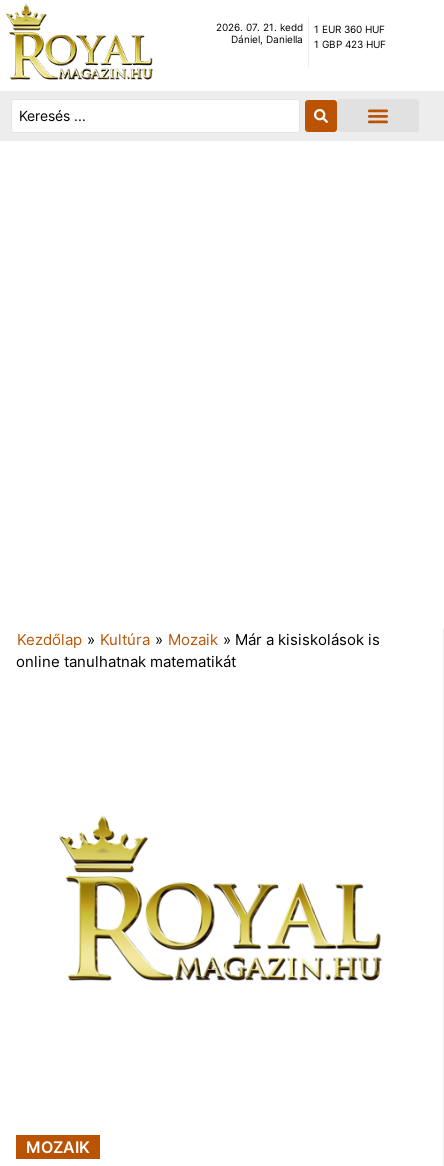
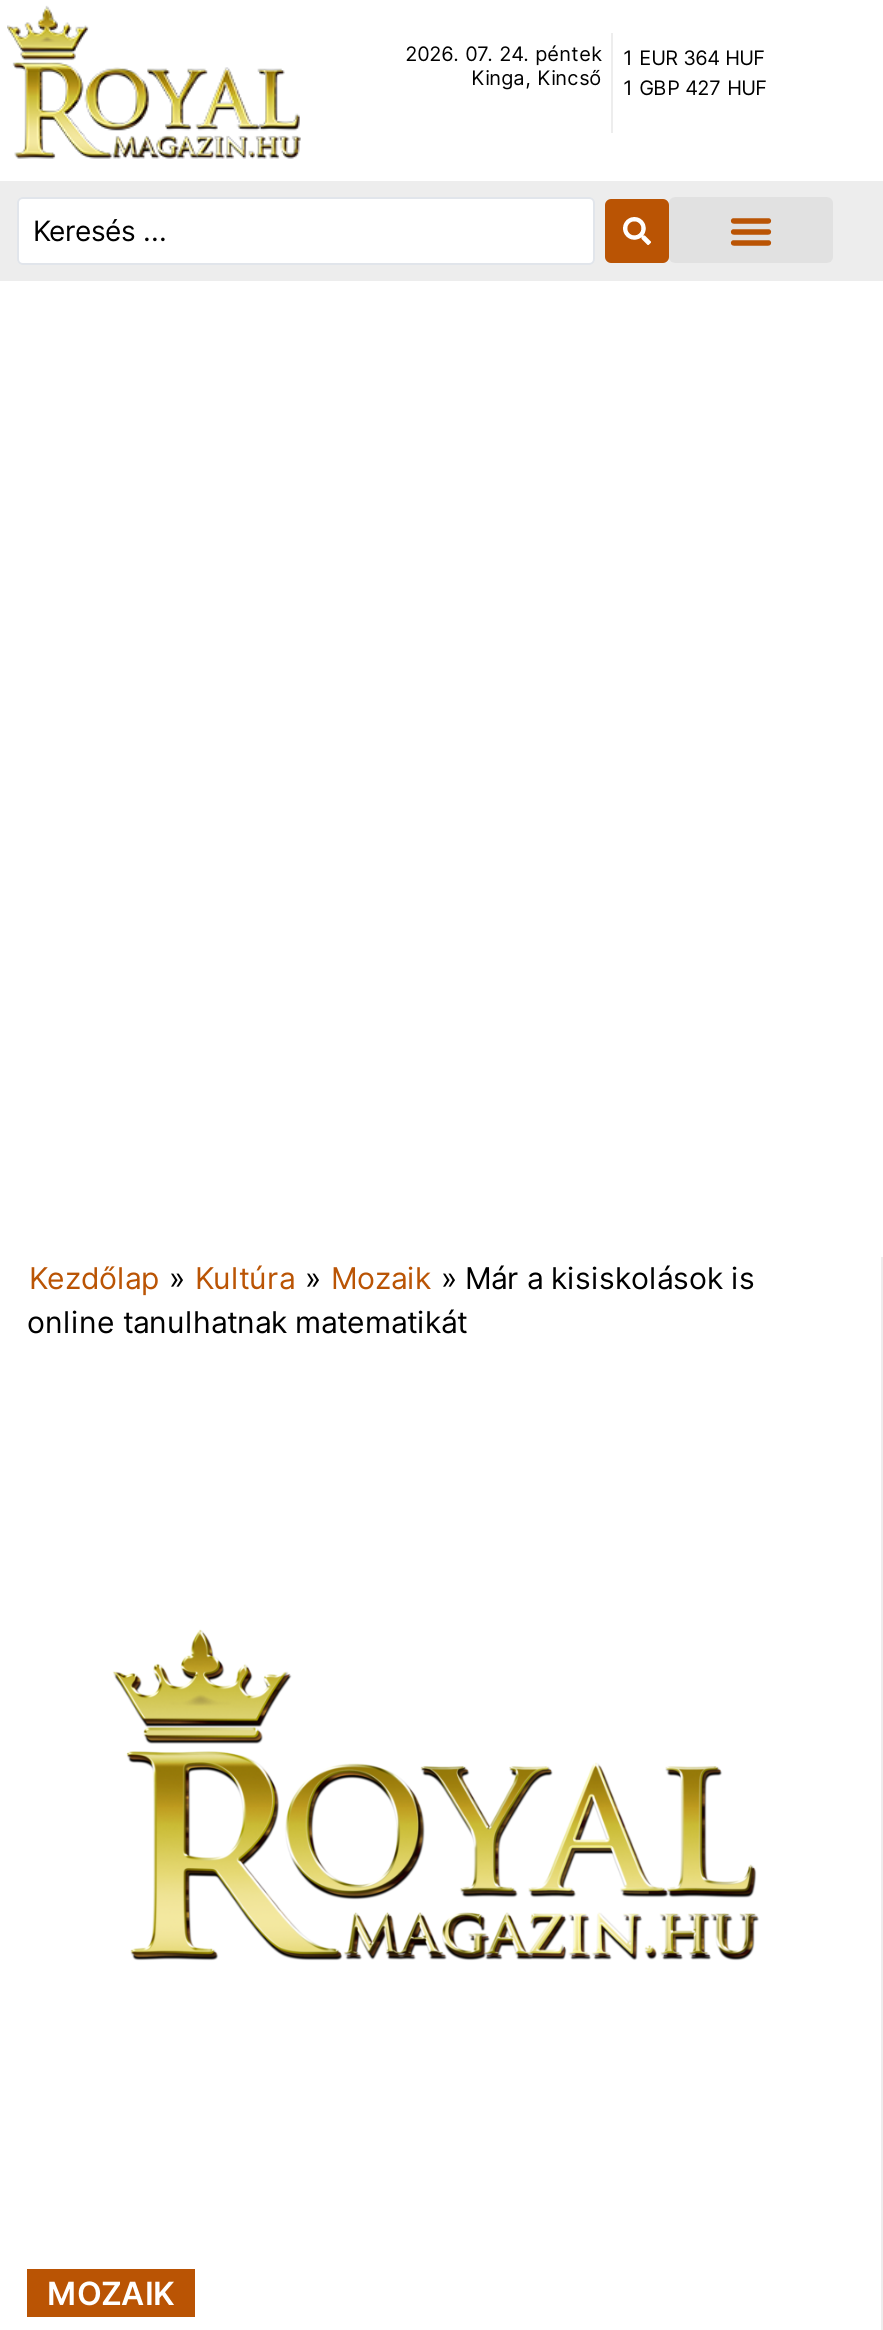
- 2026. 07. 21. kedd
- Dániel, Daniella
+ 2026. 07. 24. péntek
+ Kinga, Kincső

- 1 EUR 360 HUF
- 1 GBP 423 HUF
+ 1 EUR 364 HUF
+ 1 GBP 427 HUF
